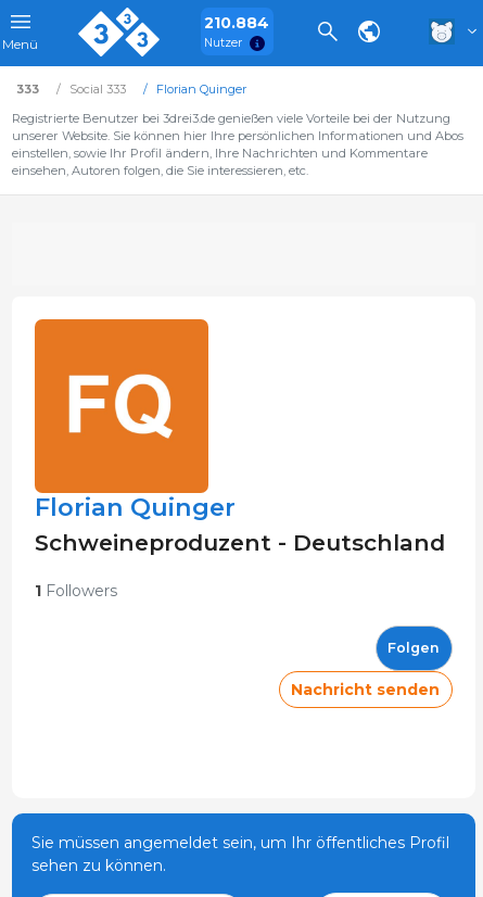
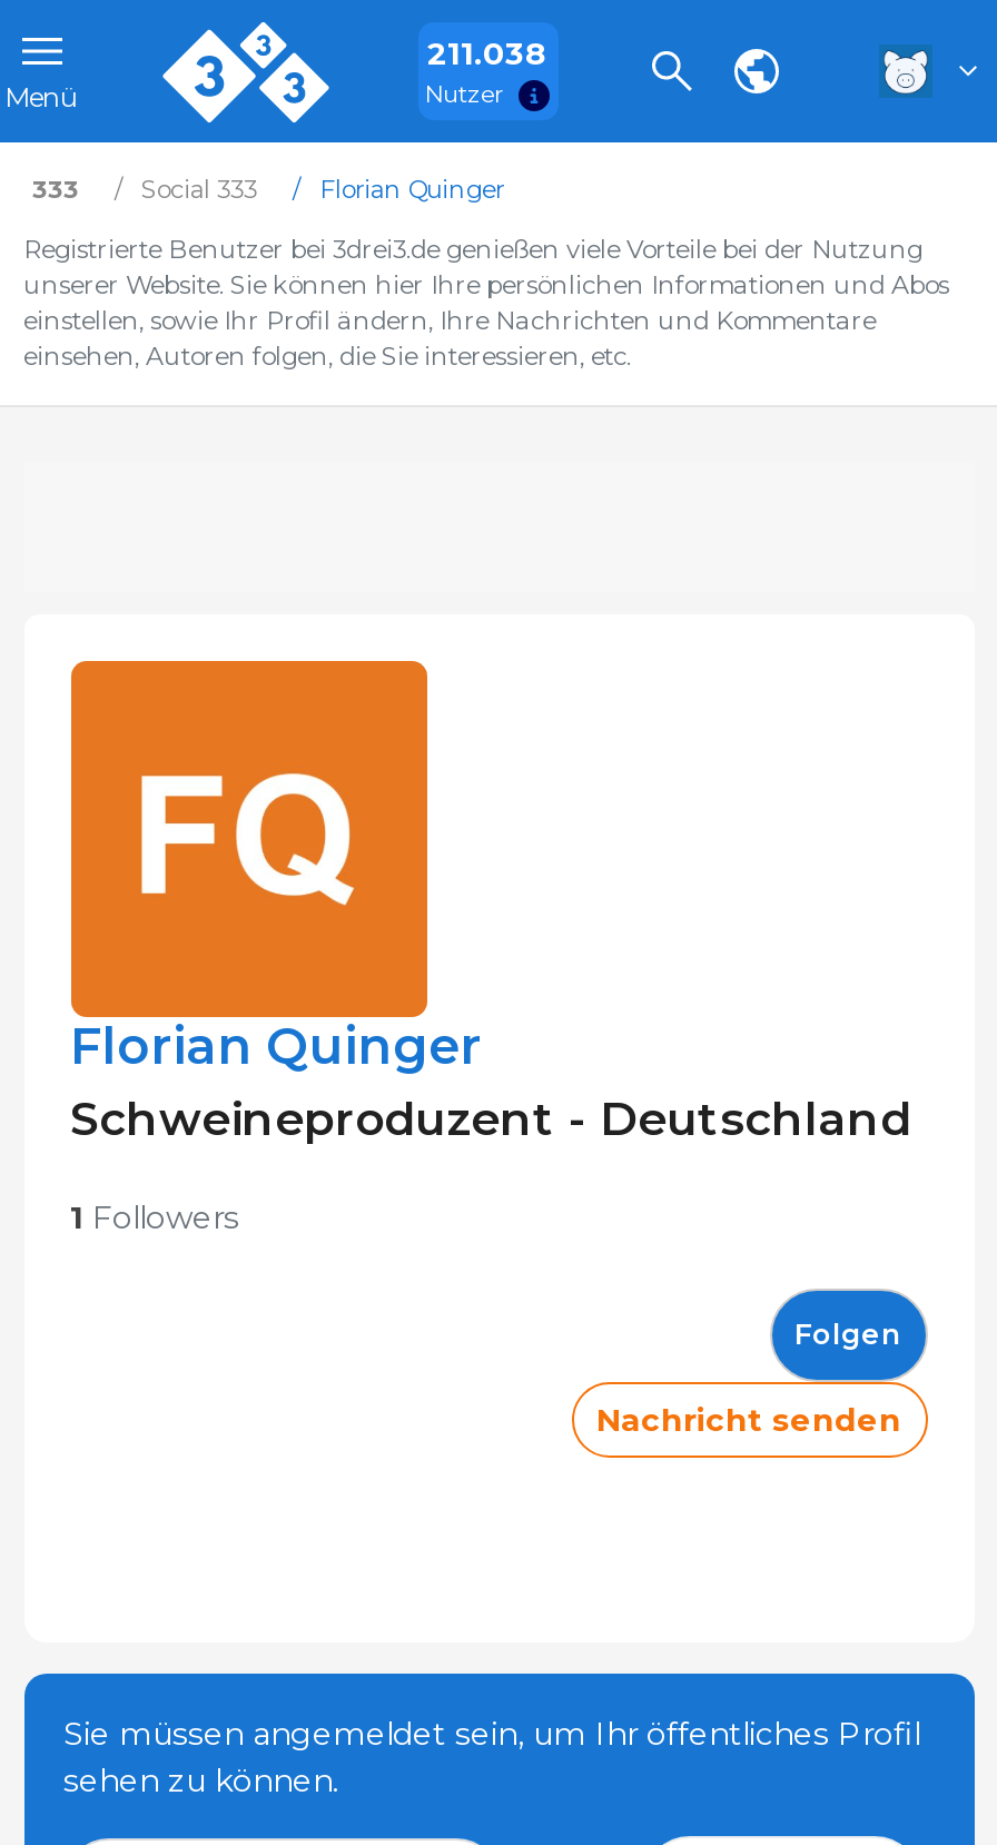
- 210.884
+ 211.038
